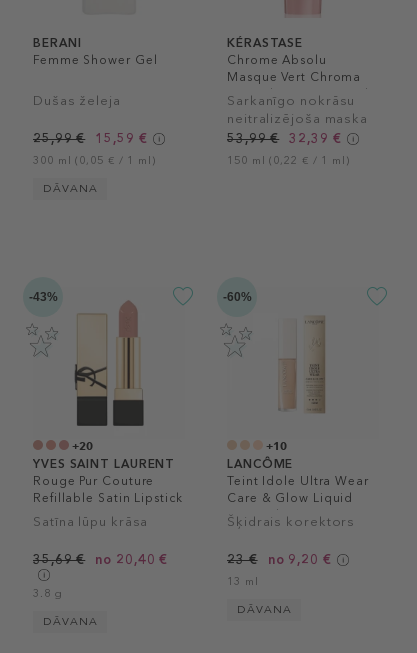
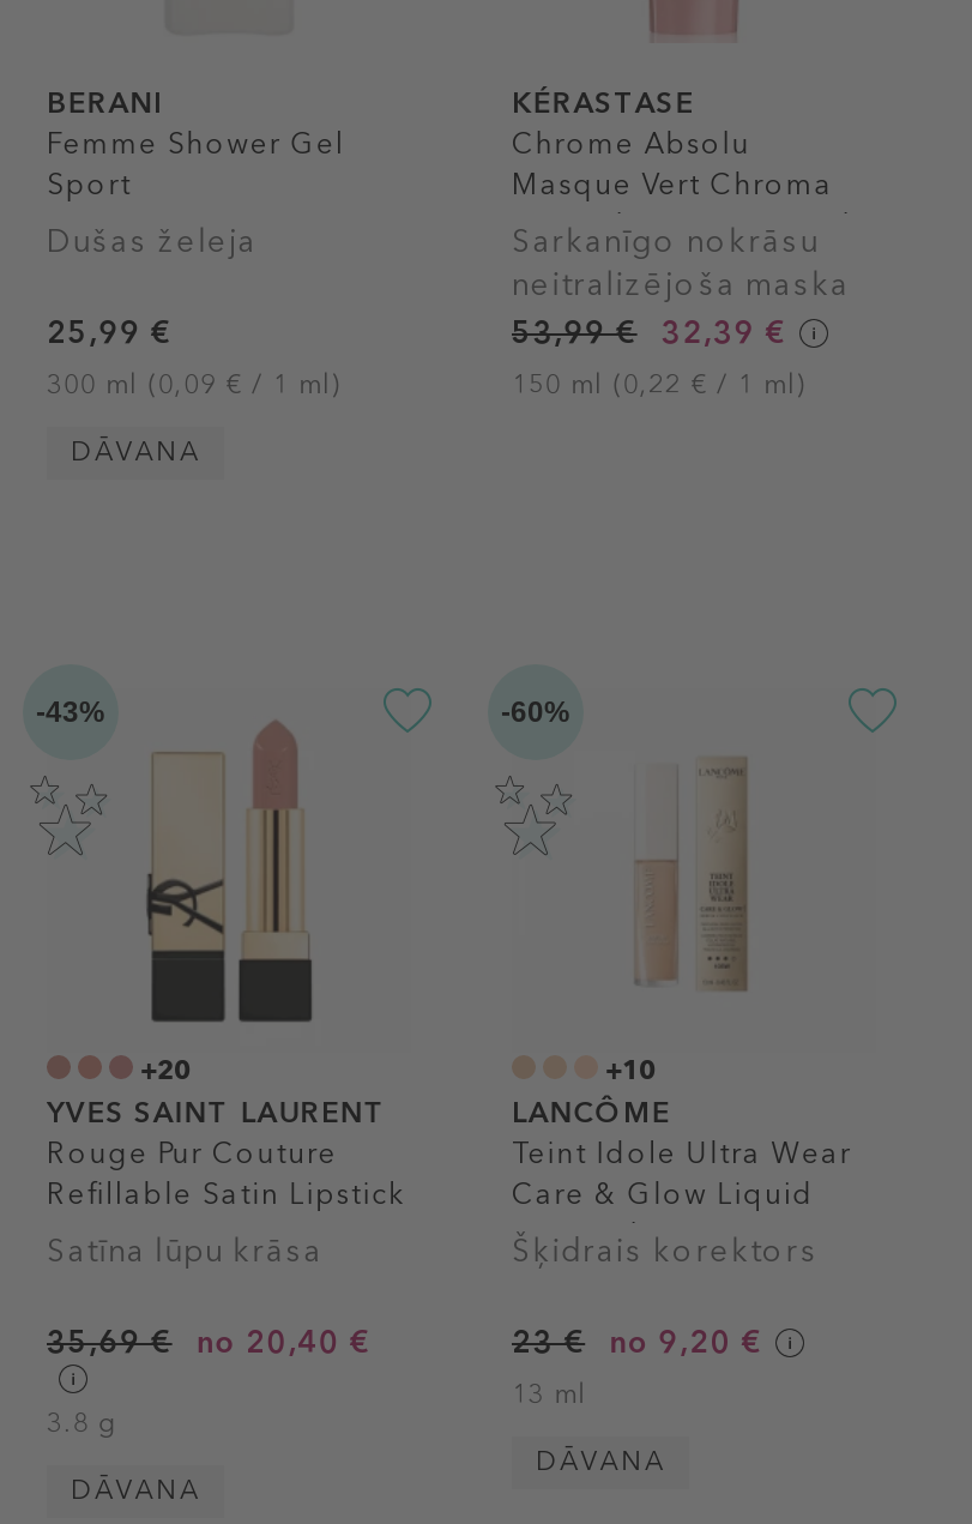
+ Sport

- 15,59 €
- 300 ml (0,05 € / 1 ml)
+ 300 ml (0,09 € / 1 ml)
